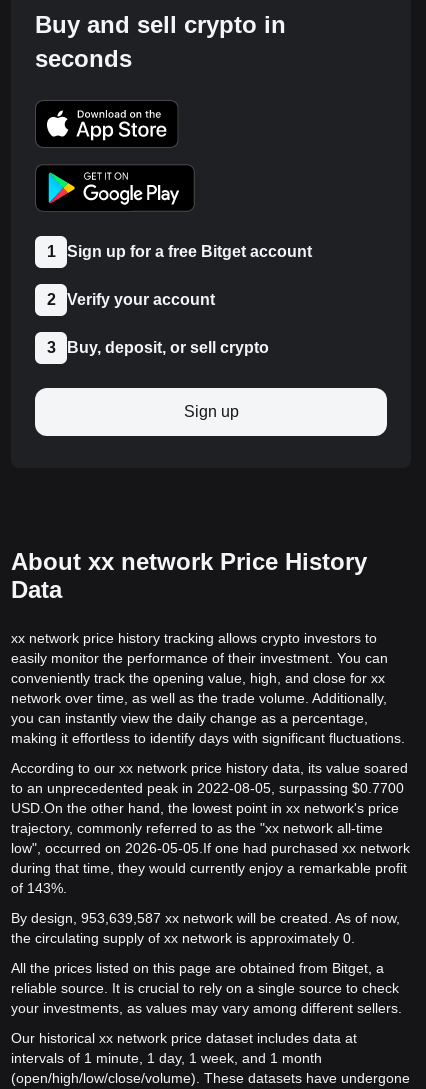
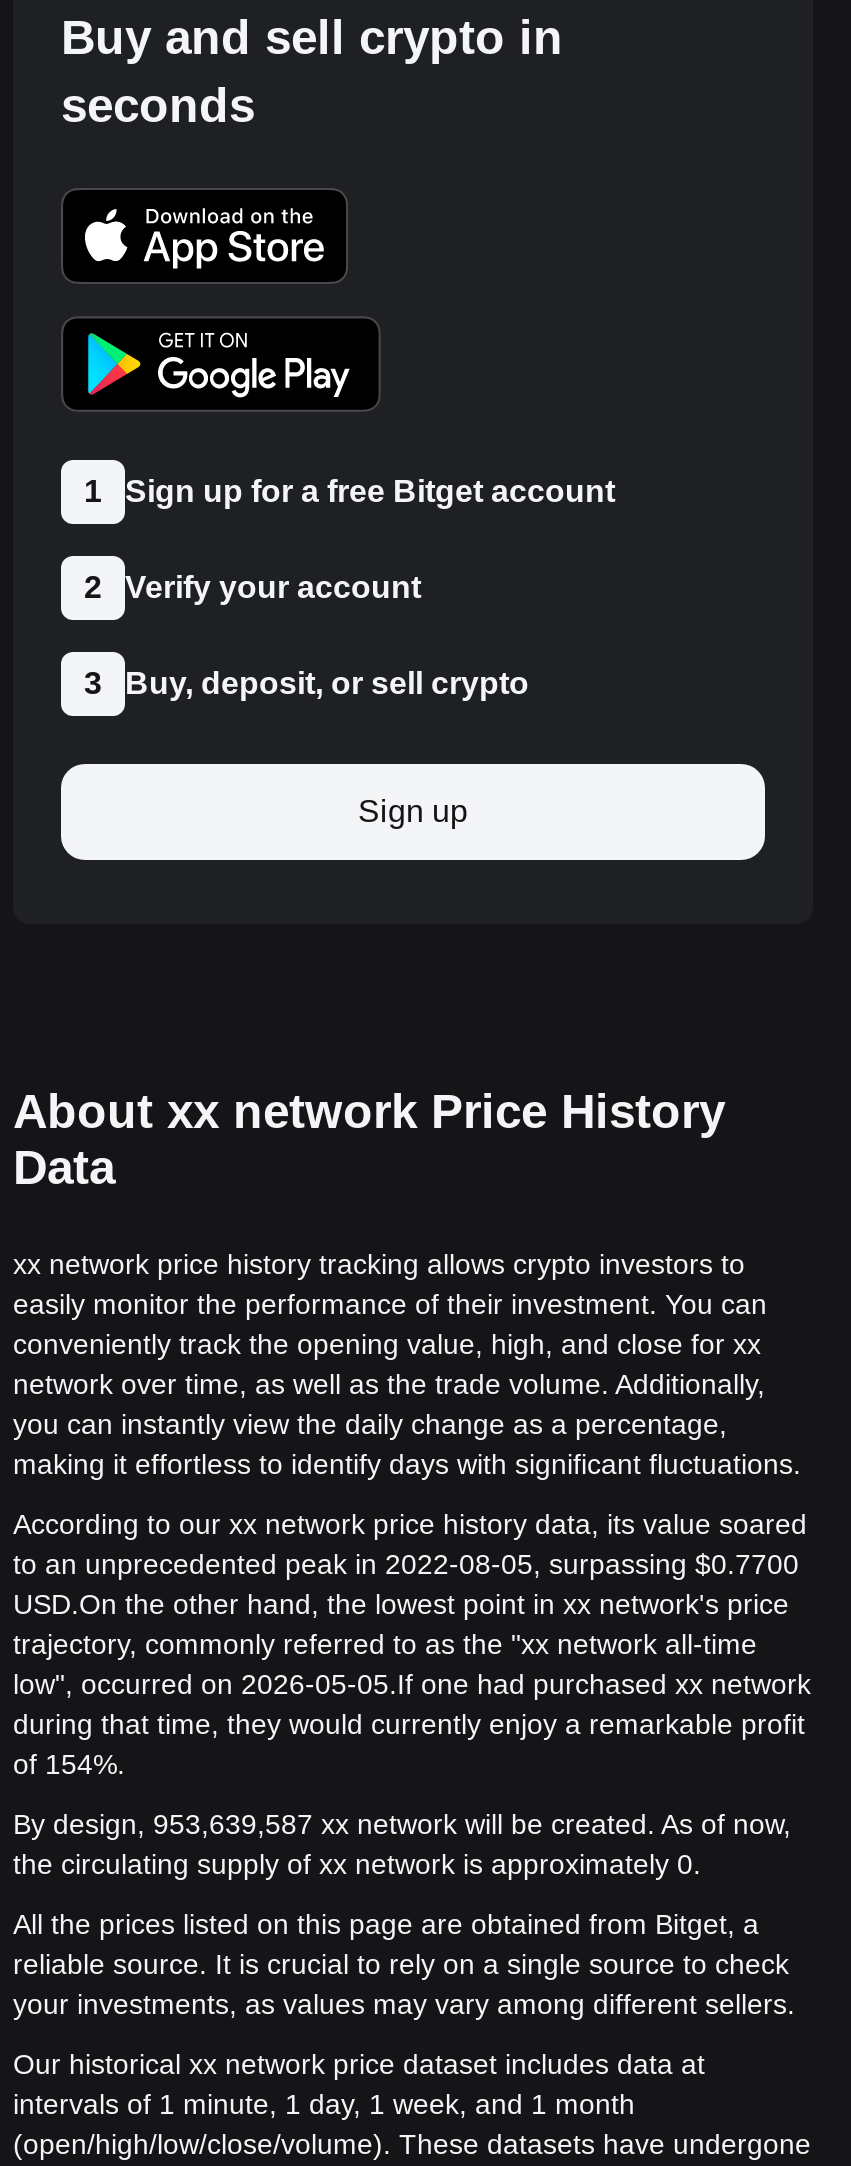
- of 143%.
+ of 154%.
